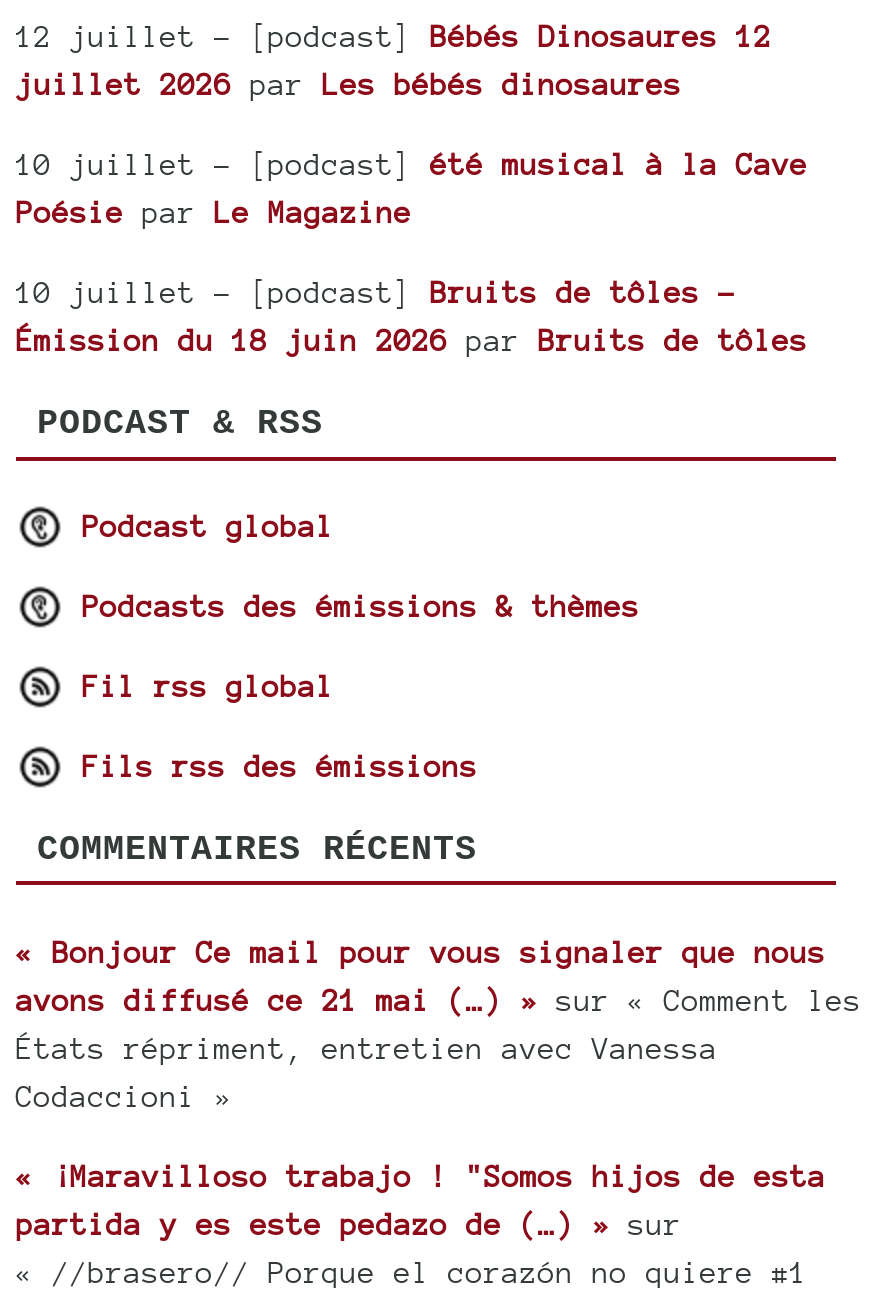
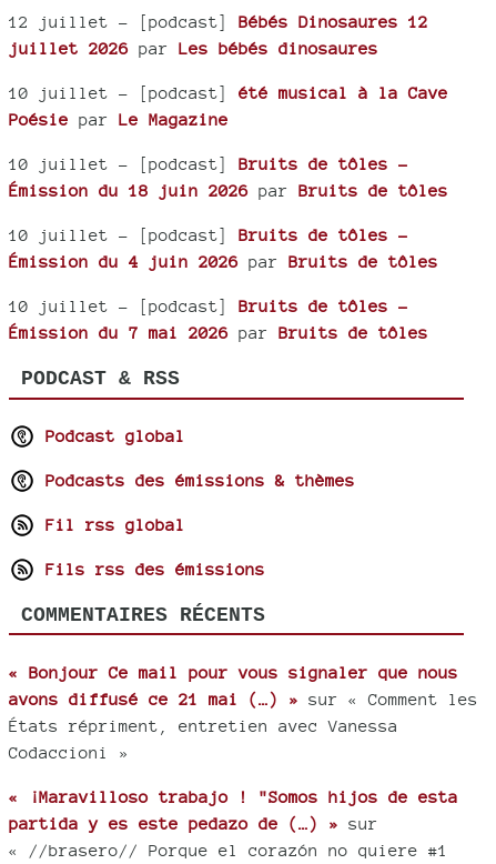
+ 10 juillet - [podcast] Bruits de tôles -
+ Émission du 4 juin 2026 par Bruits de tôles
+ 10 juillet - [podcast] Bruits de tôles -
+ Émission du 7 mai 2026 par Bruits de tôles
